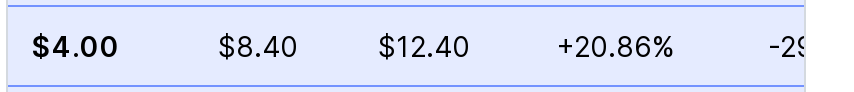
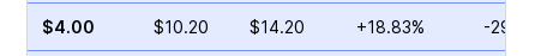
- $8.40
+ $10.20

- $12.40
+ $14.20

- +20.86%
+ +18.83%
